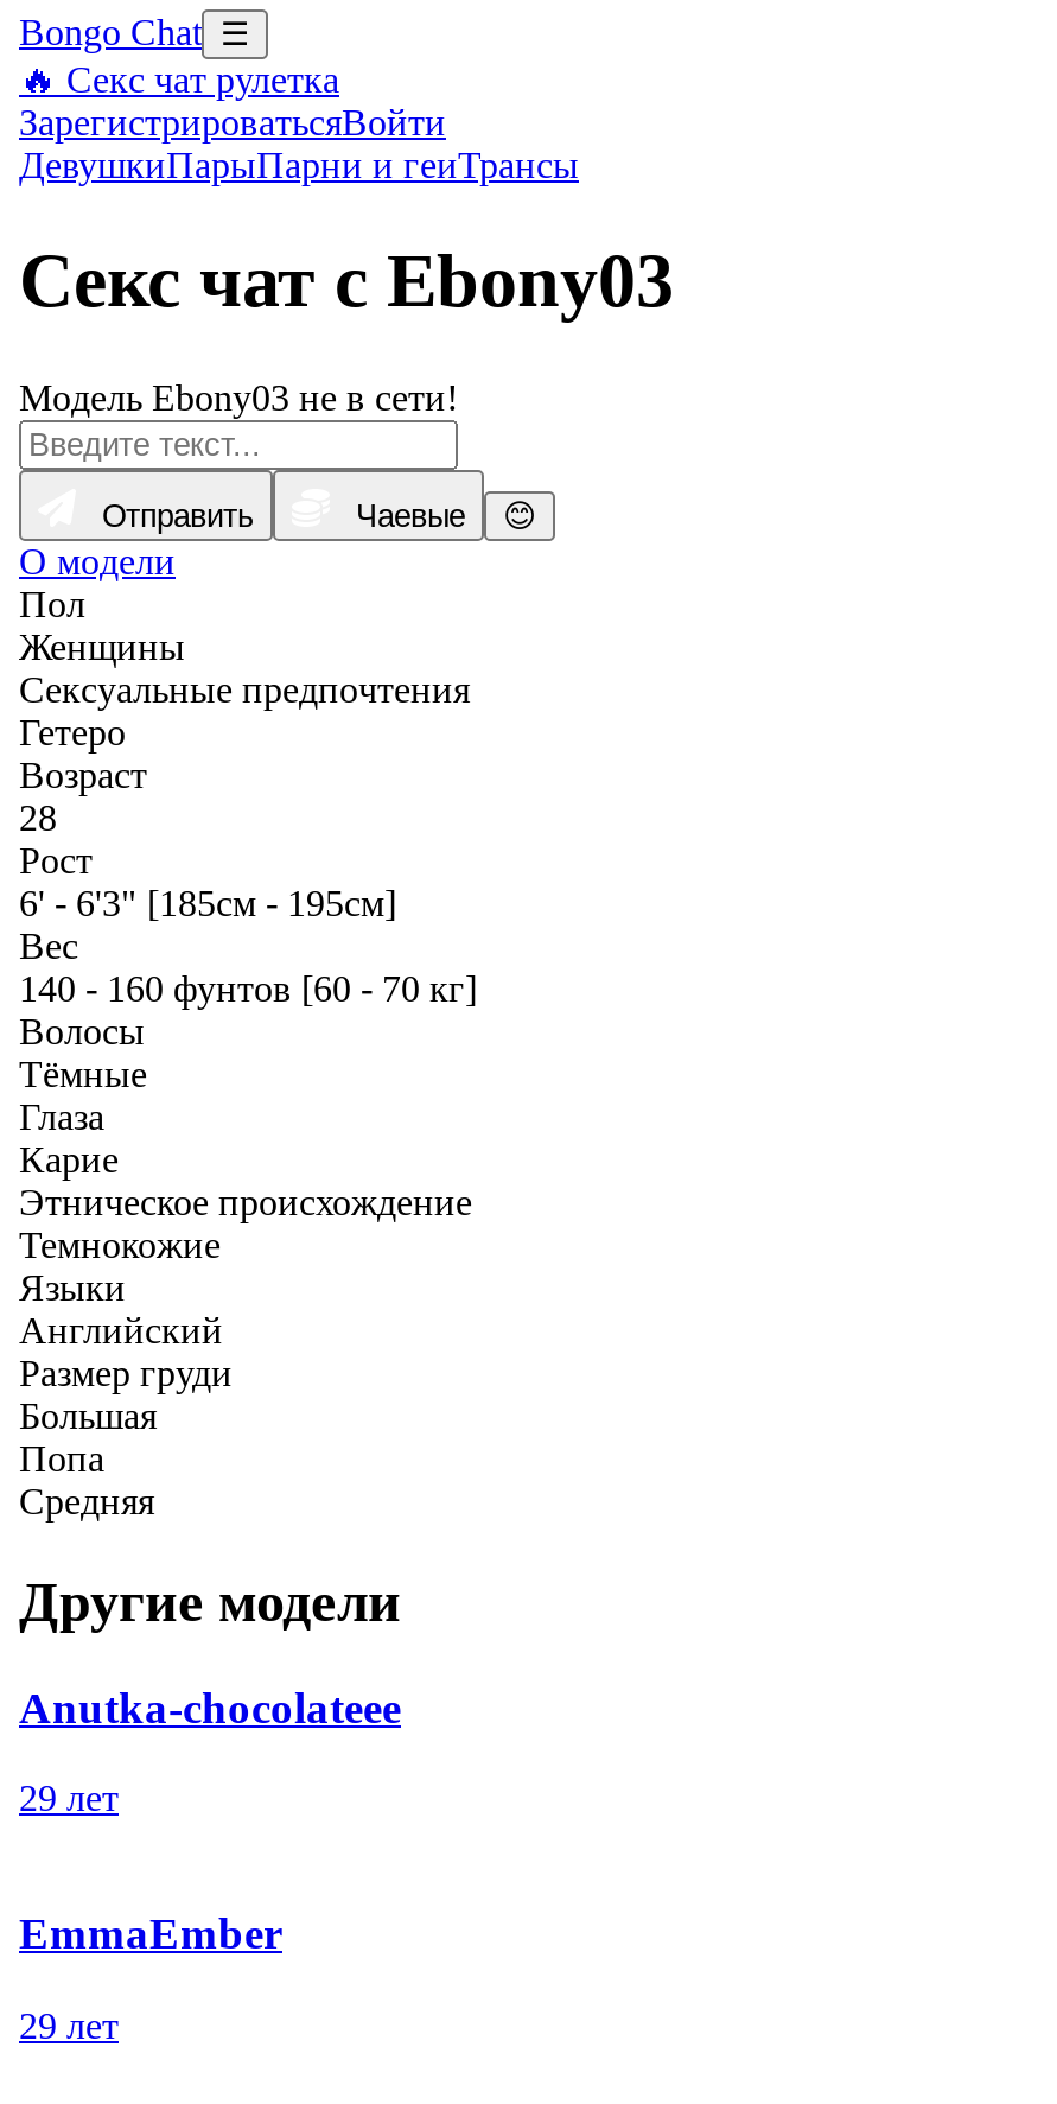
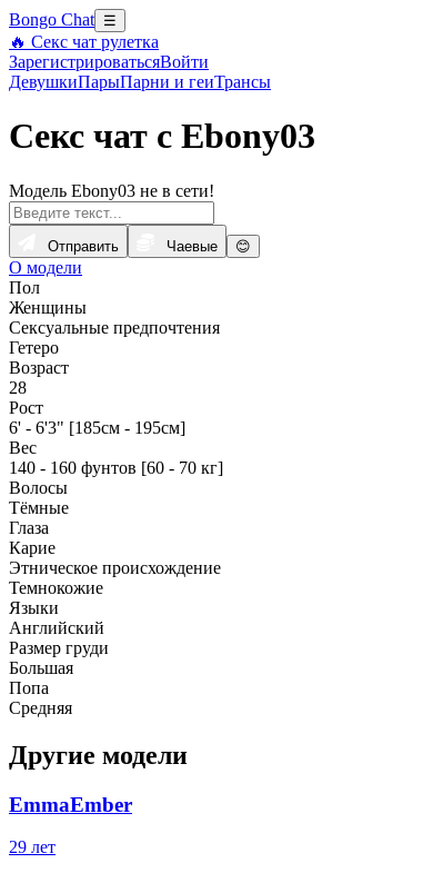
- Anutka-chocolateee
- 29 лет
